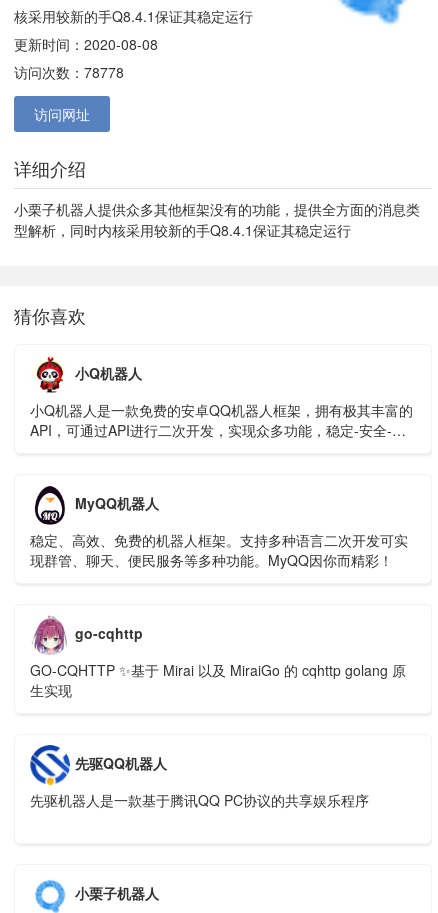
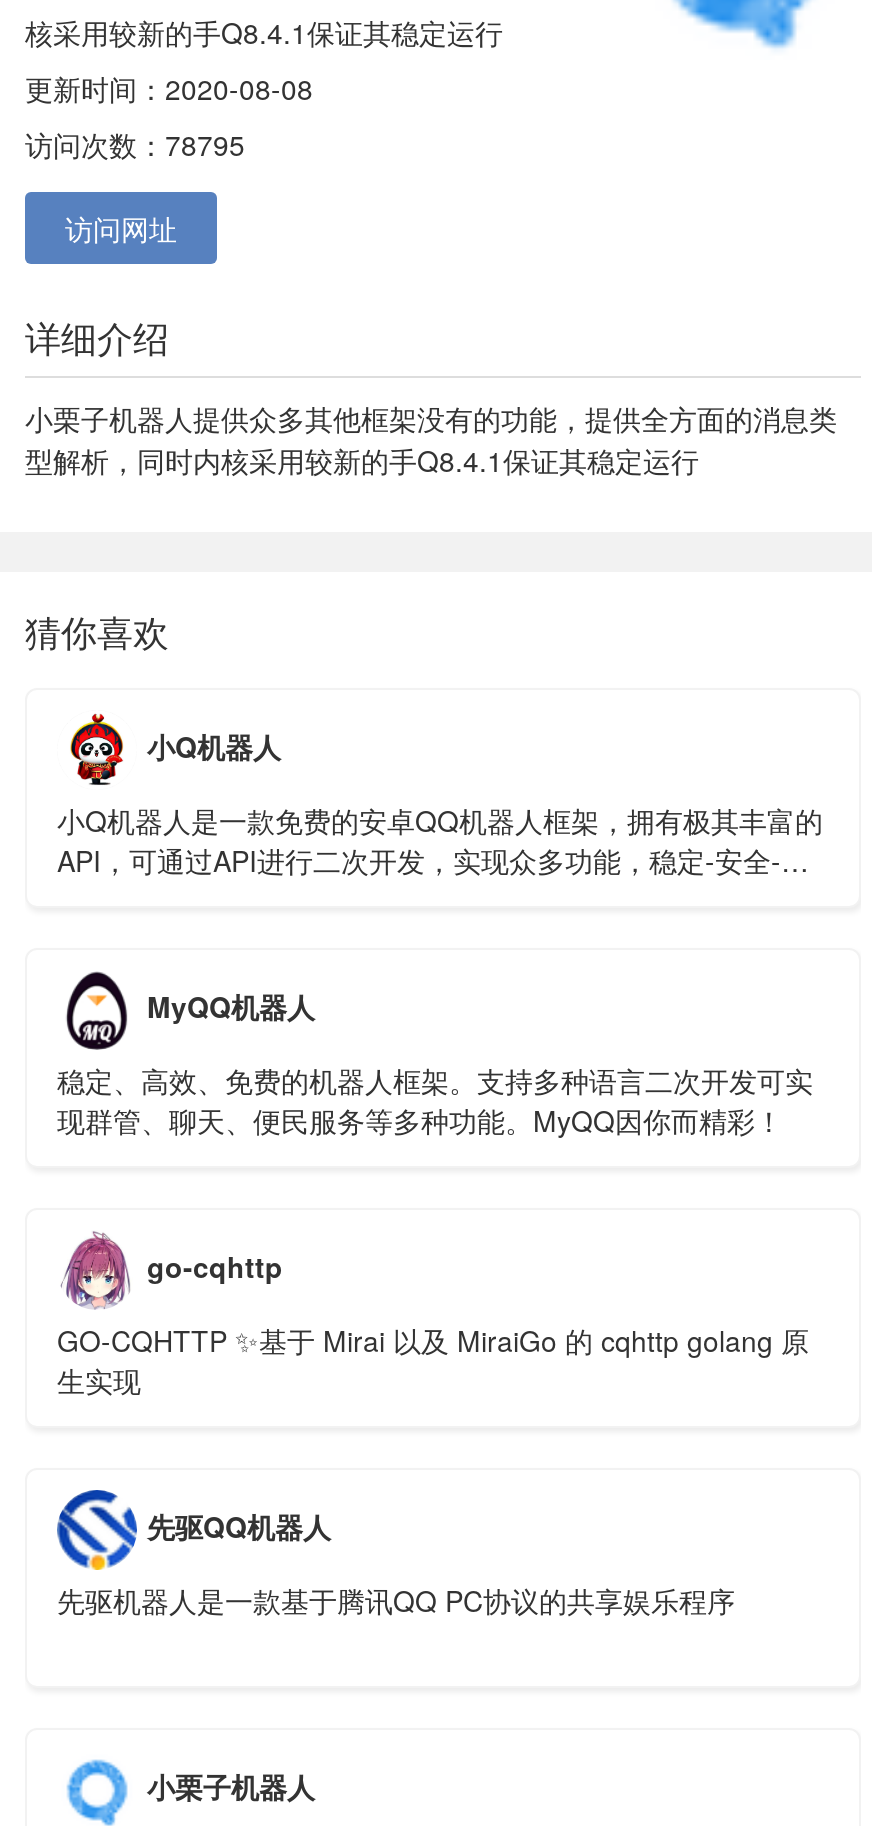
- 访问次数：78778
+ 访问次数：78795
